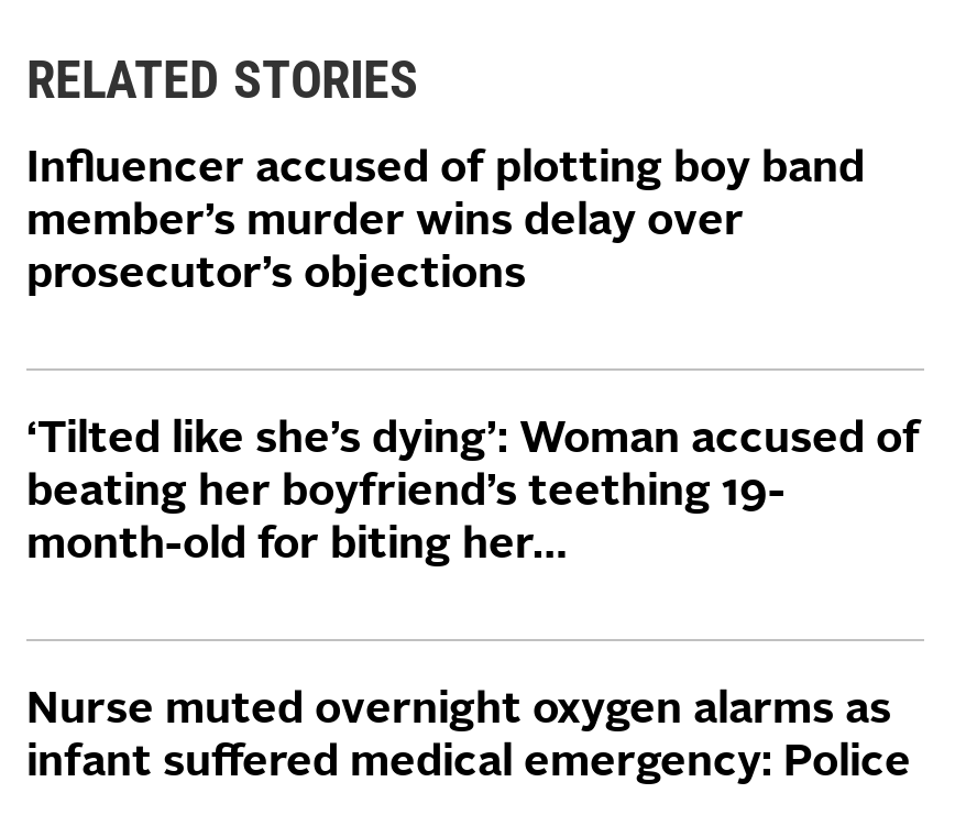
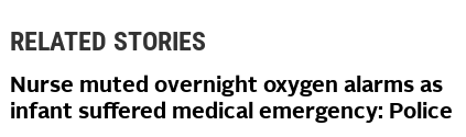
- Influencer accused of plotting boy band
- member’s murder wins delay over
- prosecutor’s objections

- ‘Tilted like she’s dying’: Woman accused of
- beating her boyfriend’s teething 19-
- month-old for biting her…
